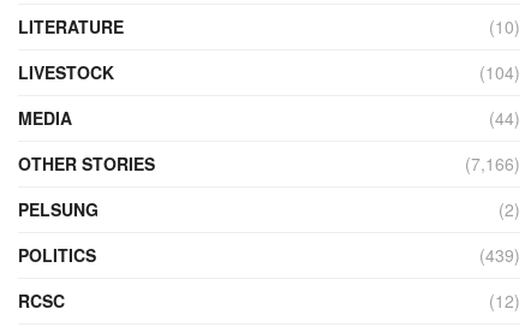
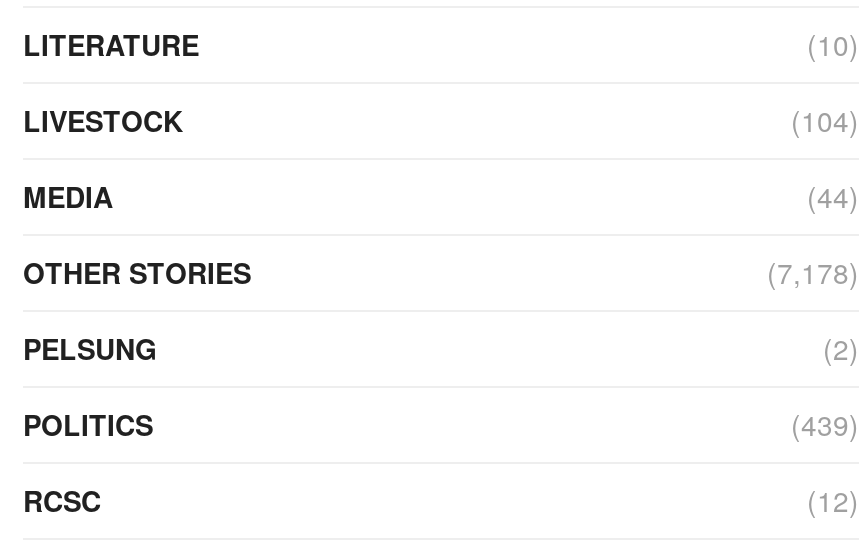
- (7,166)
+ (7,178)
